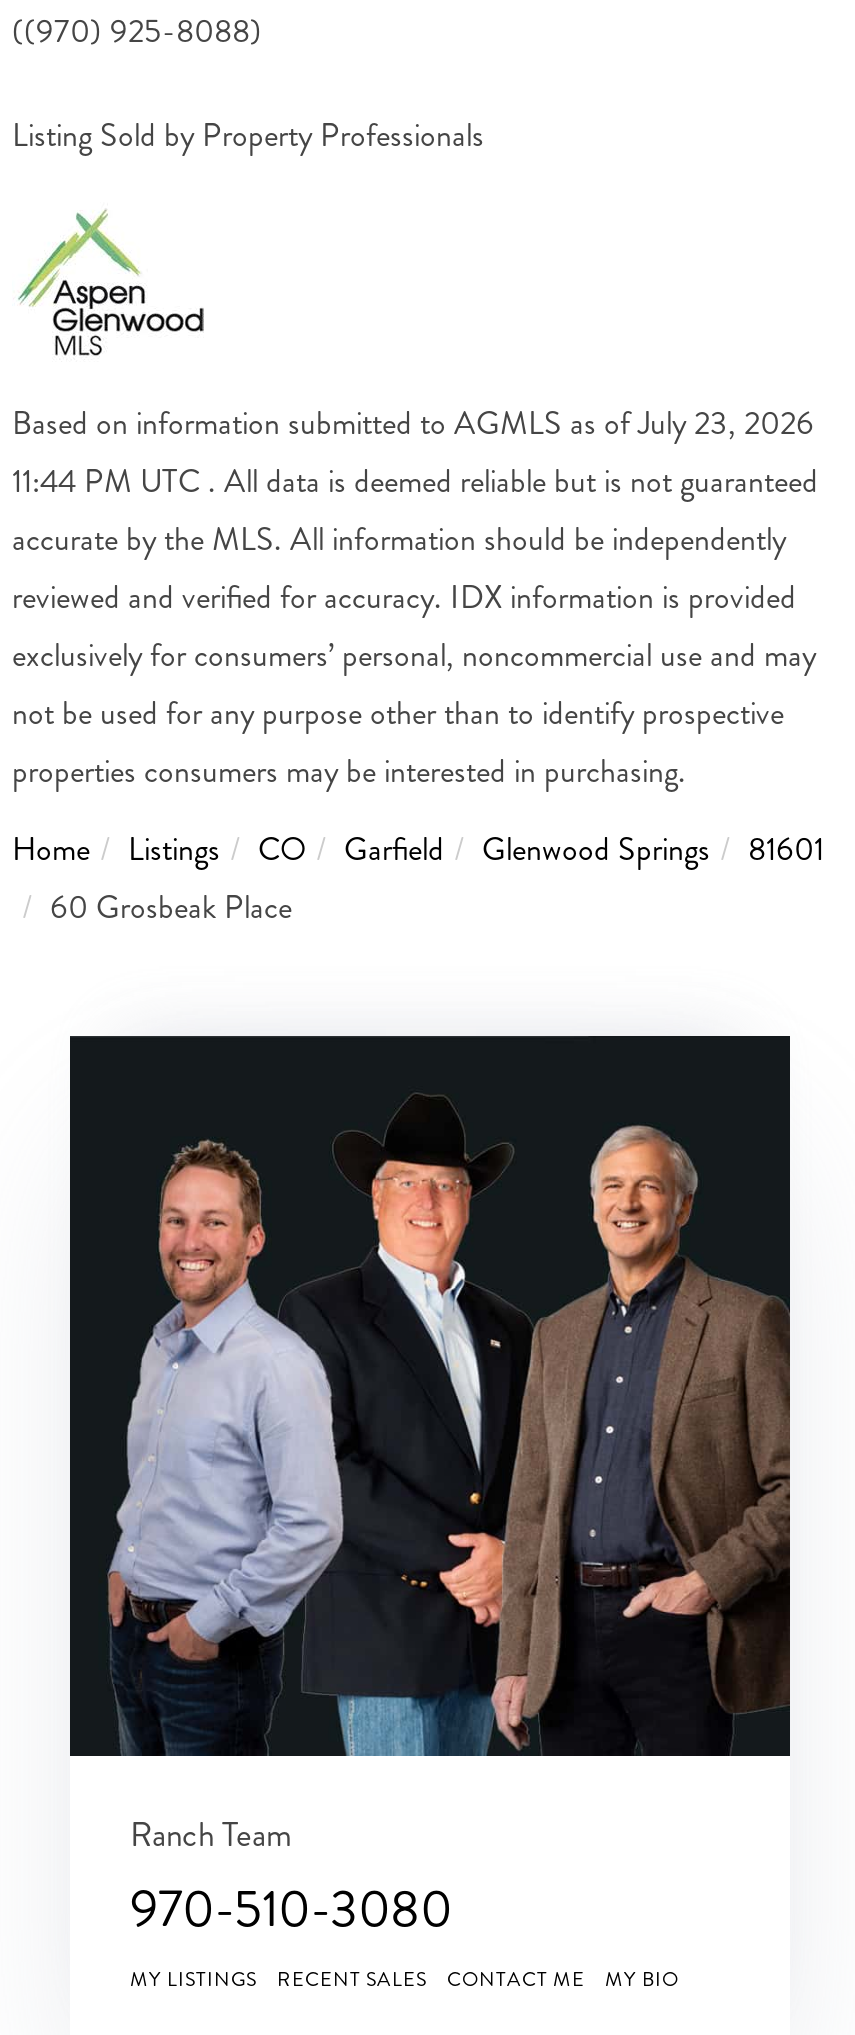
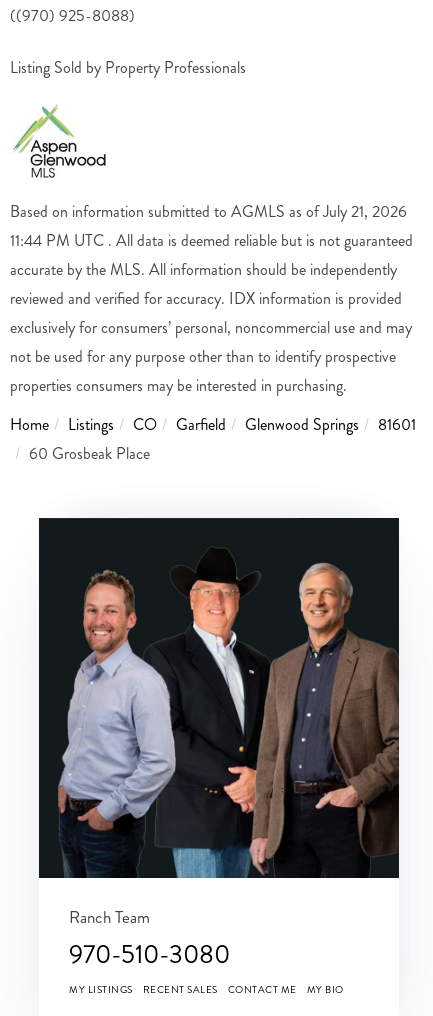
- Based on information submitted to AGMLS as of July 23, 2026
+ Based on information submitted to AGMLS as of July 21, 2026
